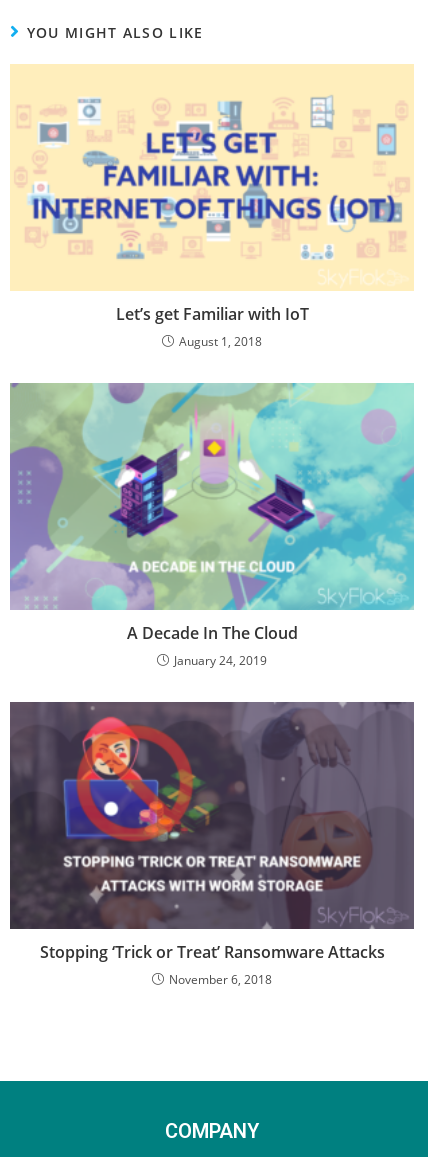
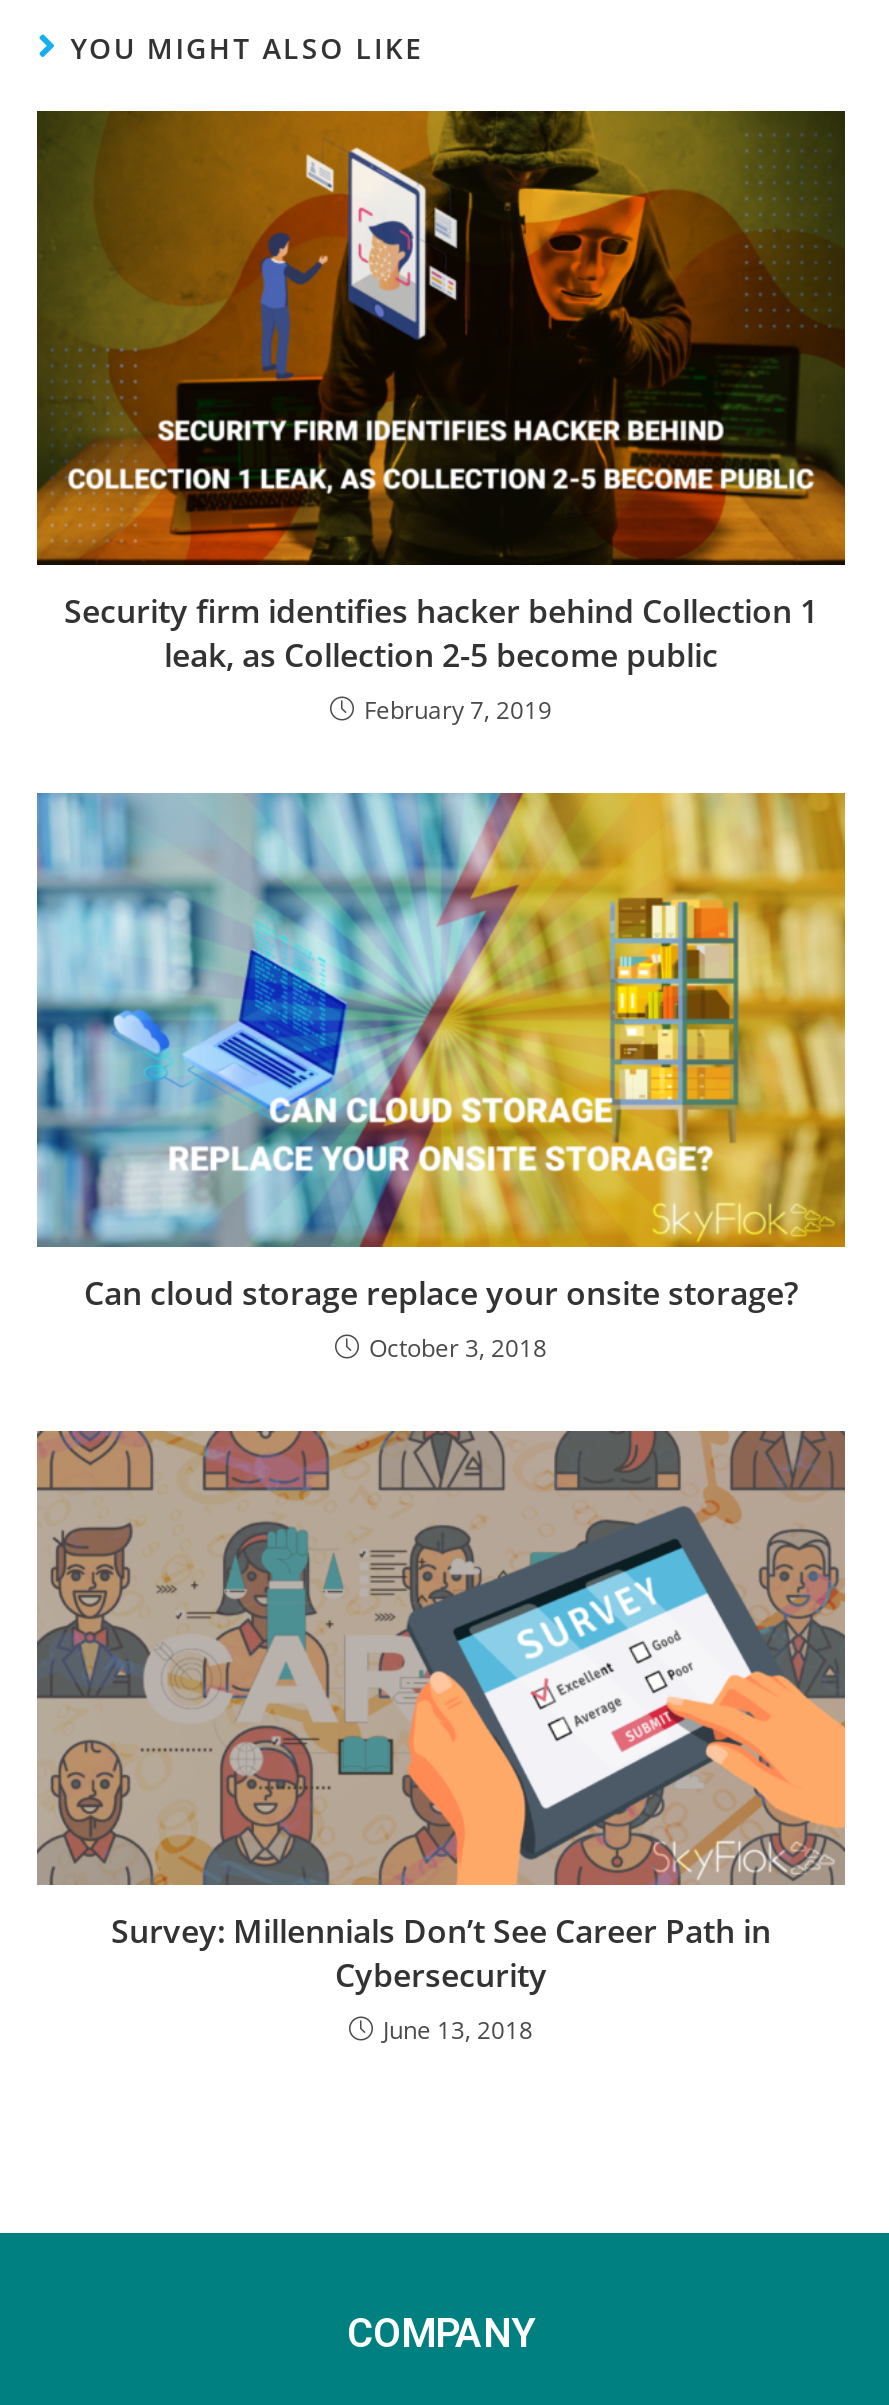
- [image]
+ [image]

- Let’s get Familiar with IoT
- August 1, 2018
+ Security firm identifies hacker behind Collection 1
+ leak, as Collection 2-5 become public
+ February 7, 2019

- [image]
- A Decade In The Cloud
- January 24, 2019
+ [image]
+ Can cloud storage replace your onsite storage?
+ October 3, 2018

- [image]
- Stopping ‘Trick or Treat’ Ransomware Attacks
- November 6, 2018
+ [image]
+ Survey: Millennials Don’t See Career Path in
+ Cybersecurity
+ June 13, 2018
